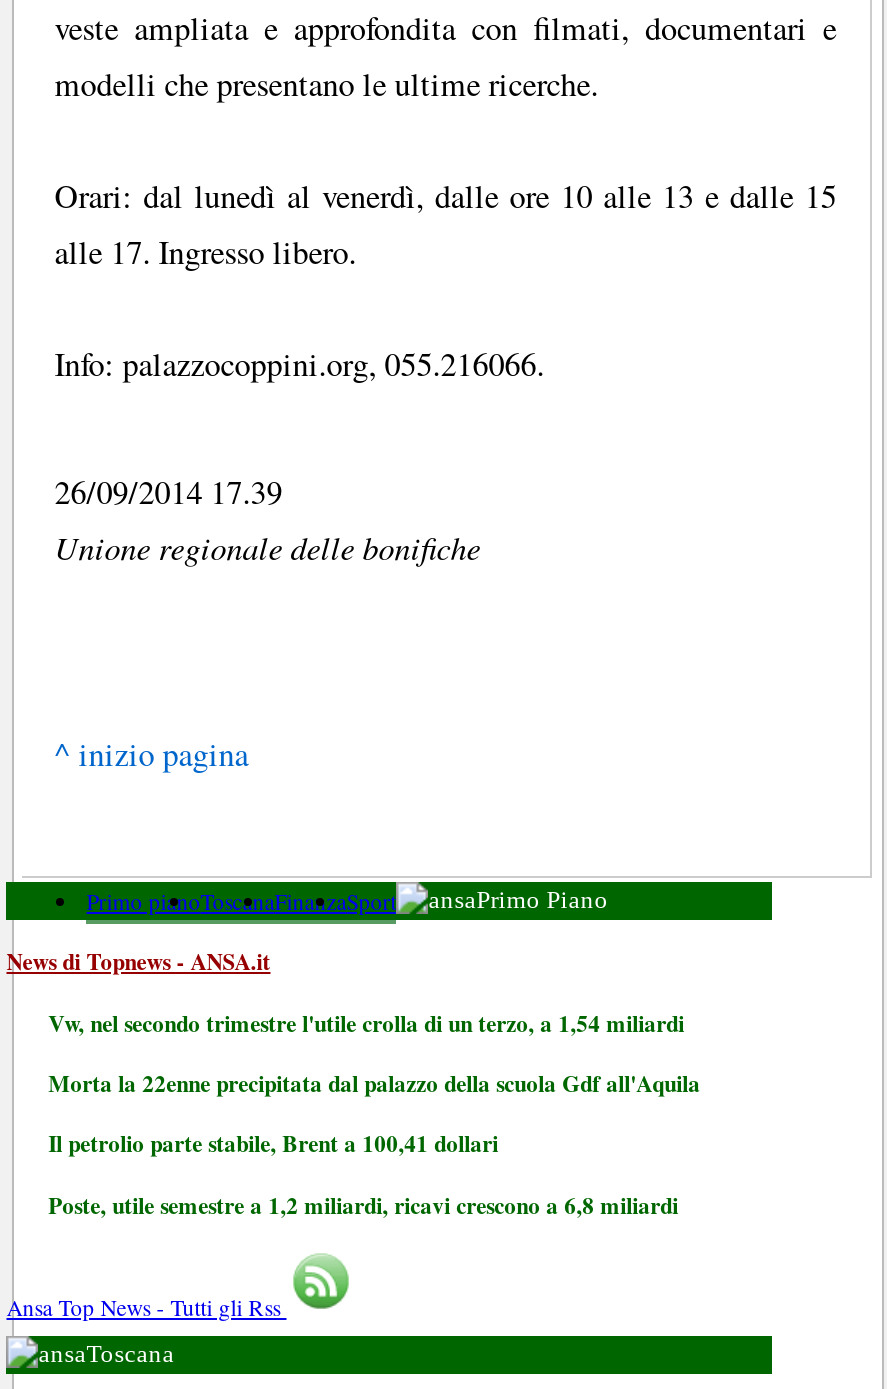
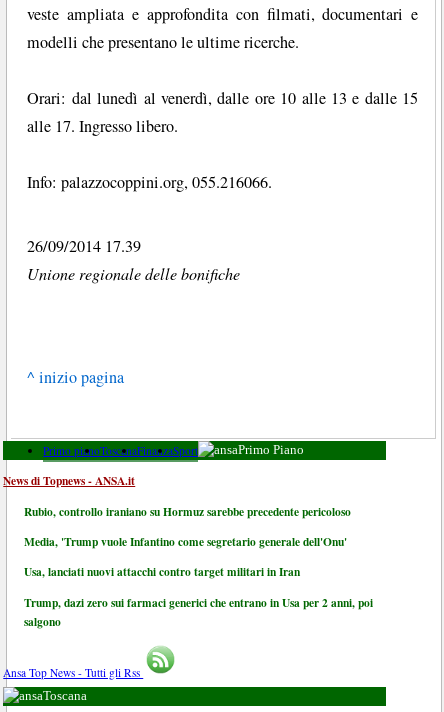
- Vw, nel secondo trimestre l'utile crolla di un terzo, a 1,54 miliardi
+ Rubio, controllo iraniano su Hormuz sarebbe precedente pericoloso

- Morta la 22enne precipitata dal palazzo della scuola Gdf all'Aquila
+ Media, 'Trump vuole Infantino come segretario generale dell'Onu'

- Il petrolio parte stabile, Brent a 100,41 dollari
+ Usa, lanciati nuovi attacchi contro target militari in Iran

- Poste, utile semestre a 1,2 miliardi, ricavi crescono a 6,8 miliardi
+ Trump, dazi zero sui farmaci generici che entrano in Usa per 2 anni, poi
+ salgono
